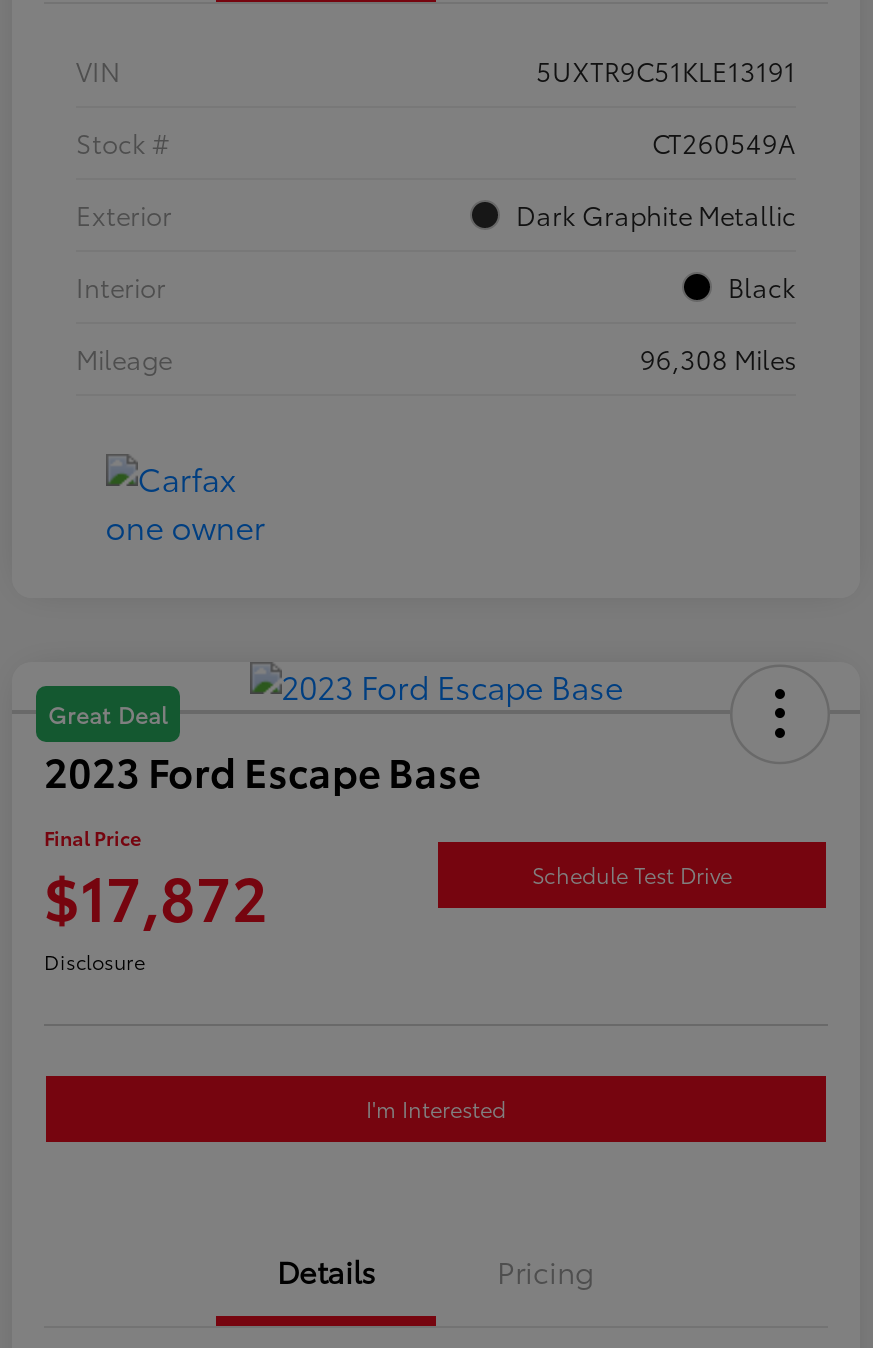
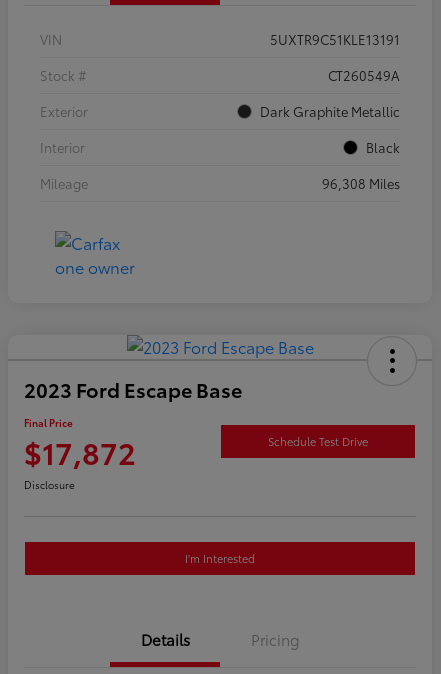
- Great Deal
